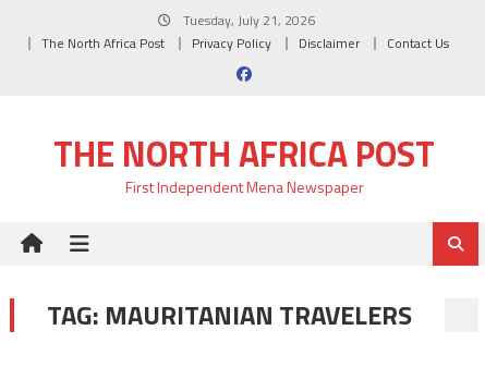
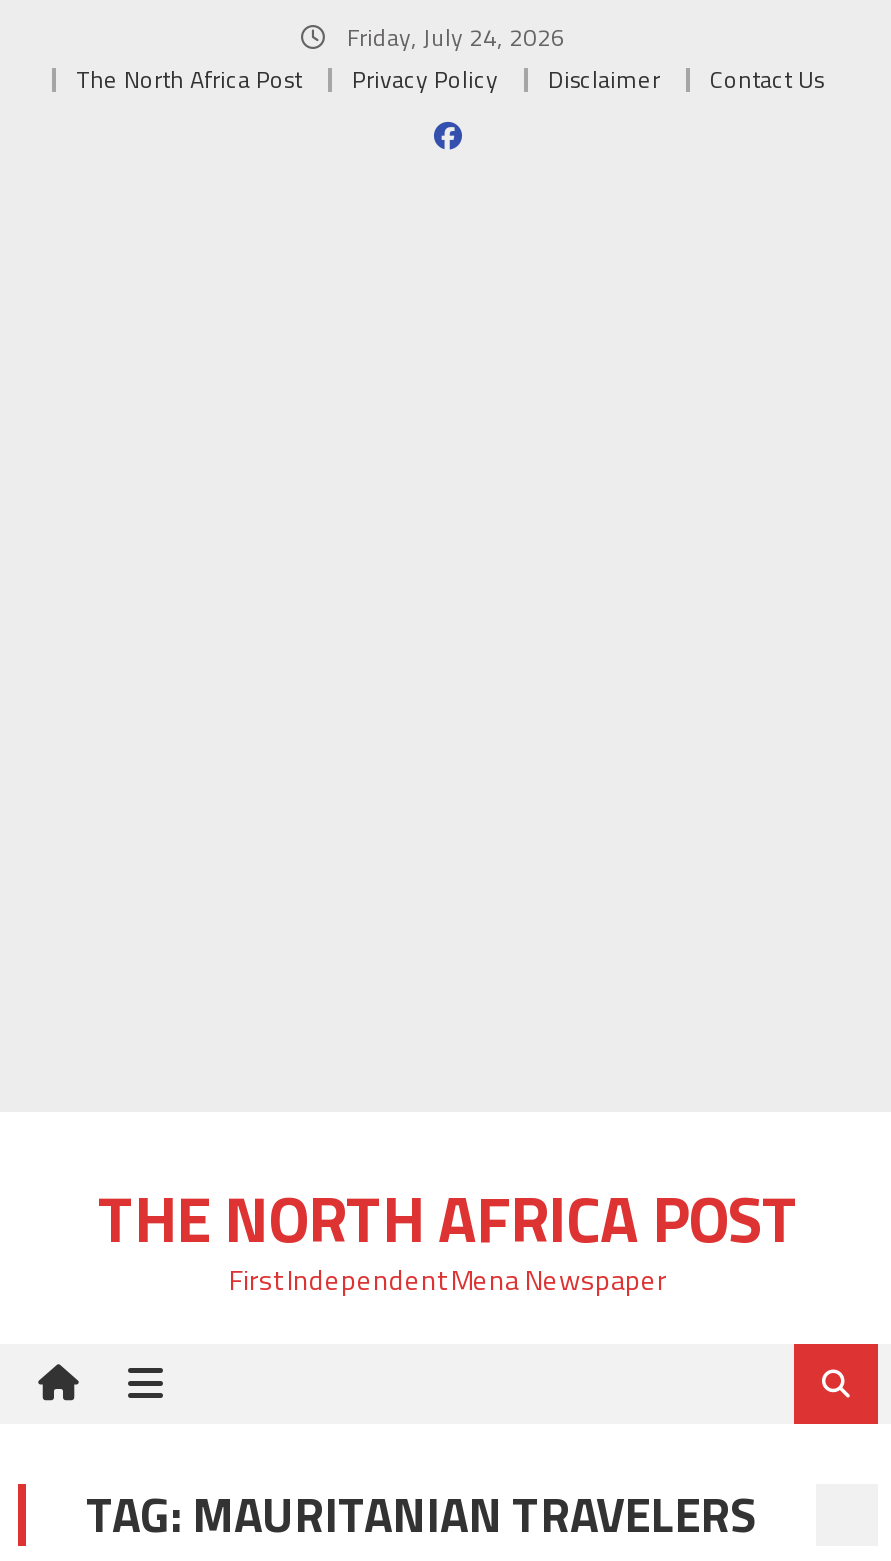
- Tuesday, July 21, 2026
+ Friday, July 24, 2026
